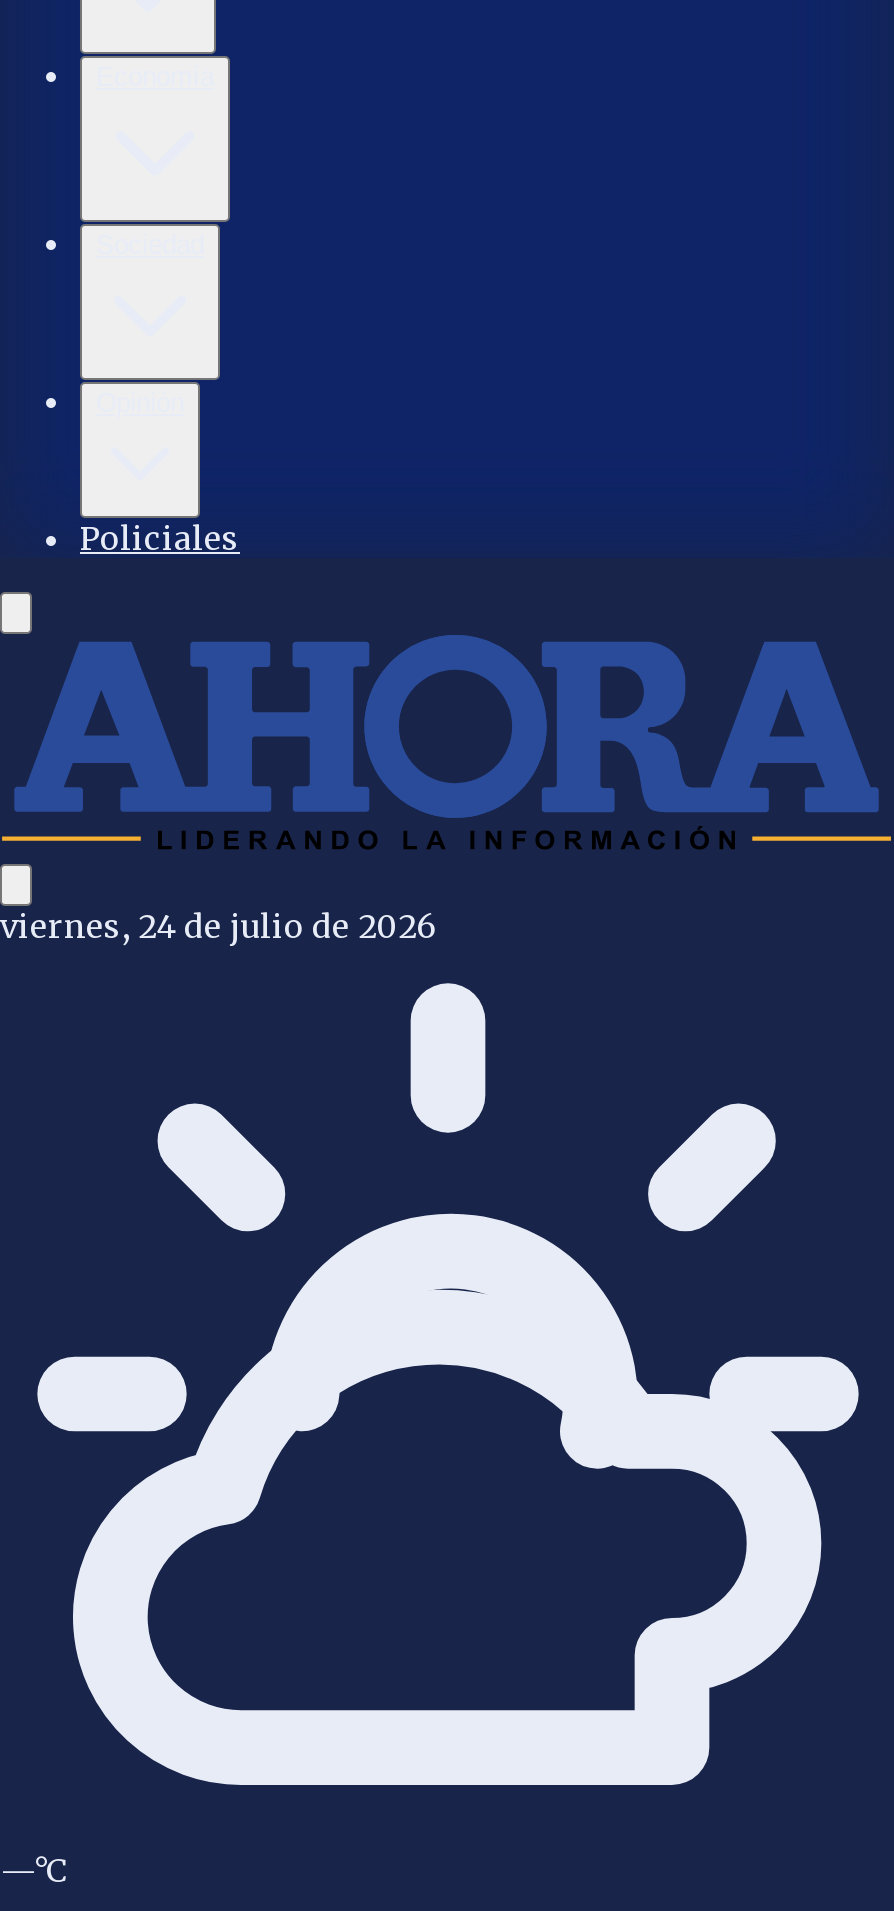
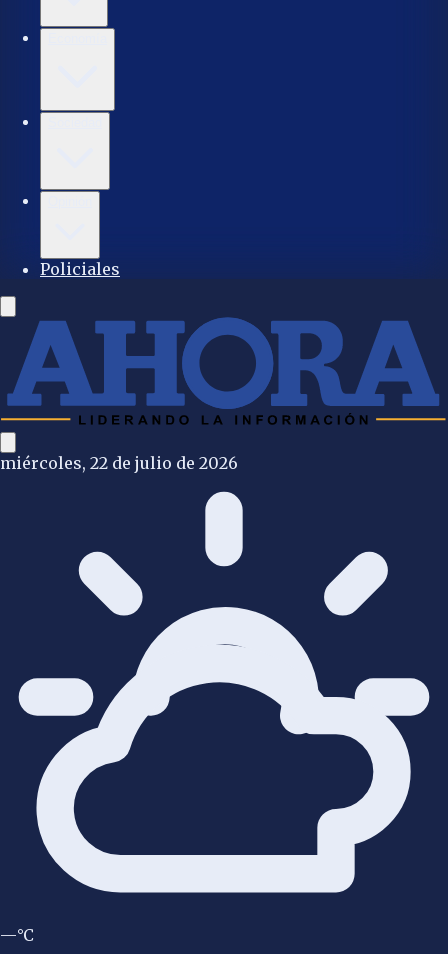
- viernes, 24 de julio de 2026
+ miércoles, 22 de julio de 2026
